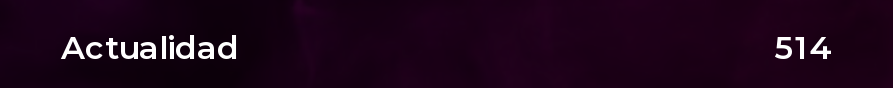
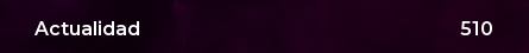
- 514
+ 510
